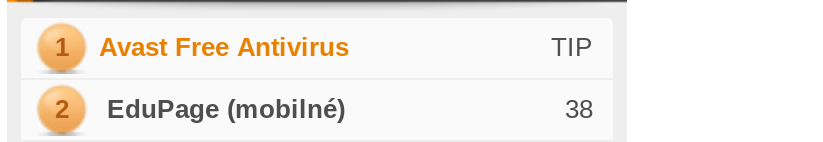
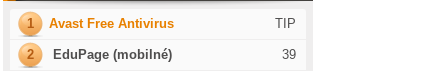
- 38
+ 39
